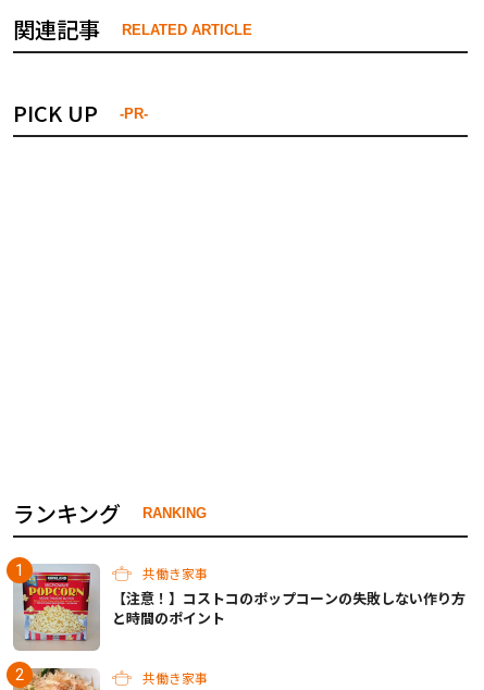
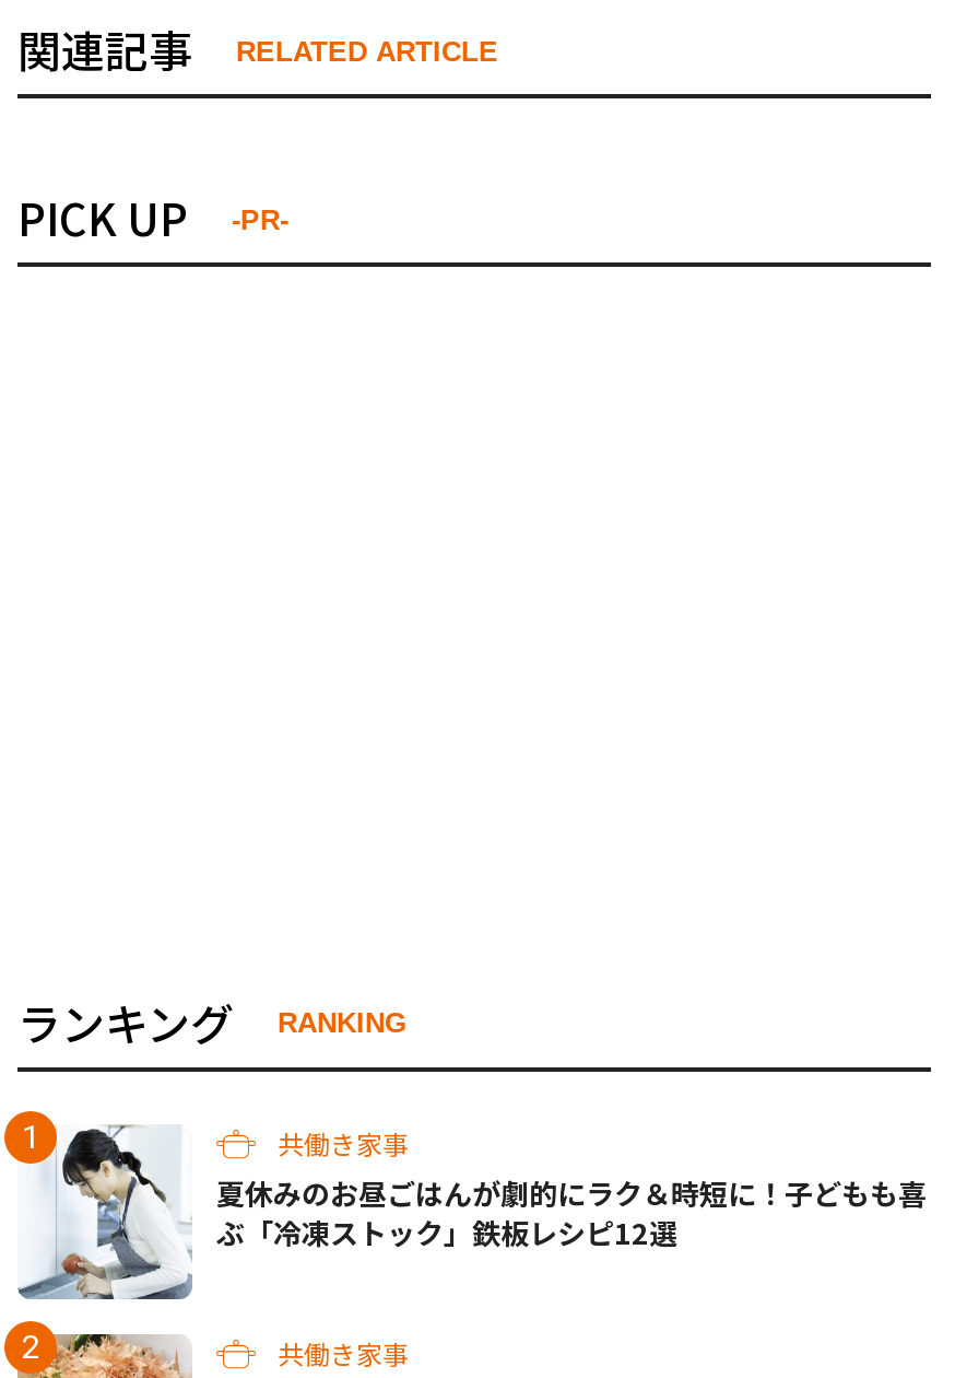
- [image]
- 【注意！】コストコのポップコーンの失敗しない作り方
- と時間のポイント
+ [image]
+ 夏休みのお昼ごはんが劇的にラク＆時短に！子どもも喜
+ ぶ「冷凍ストック」鉄板レシピ12選
